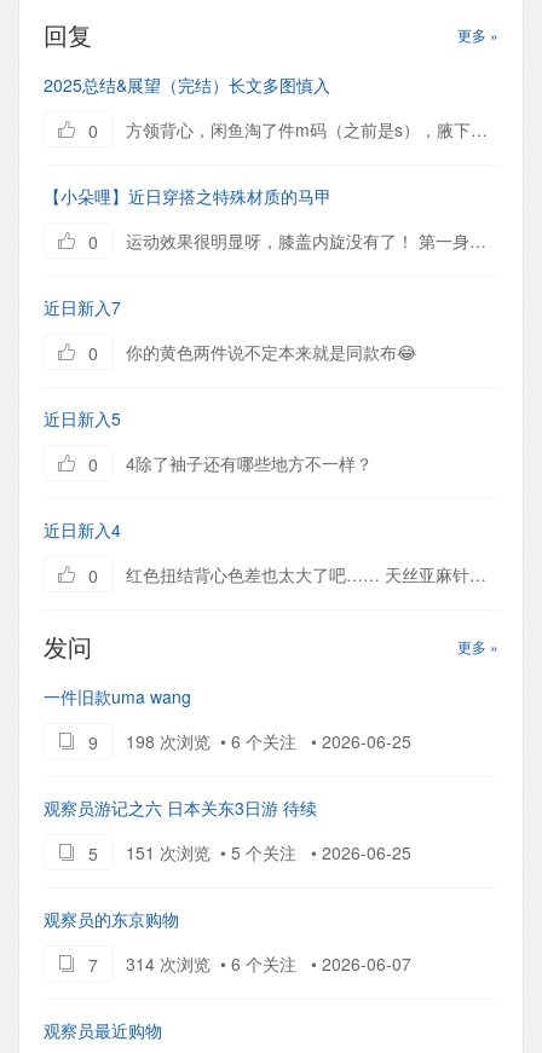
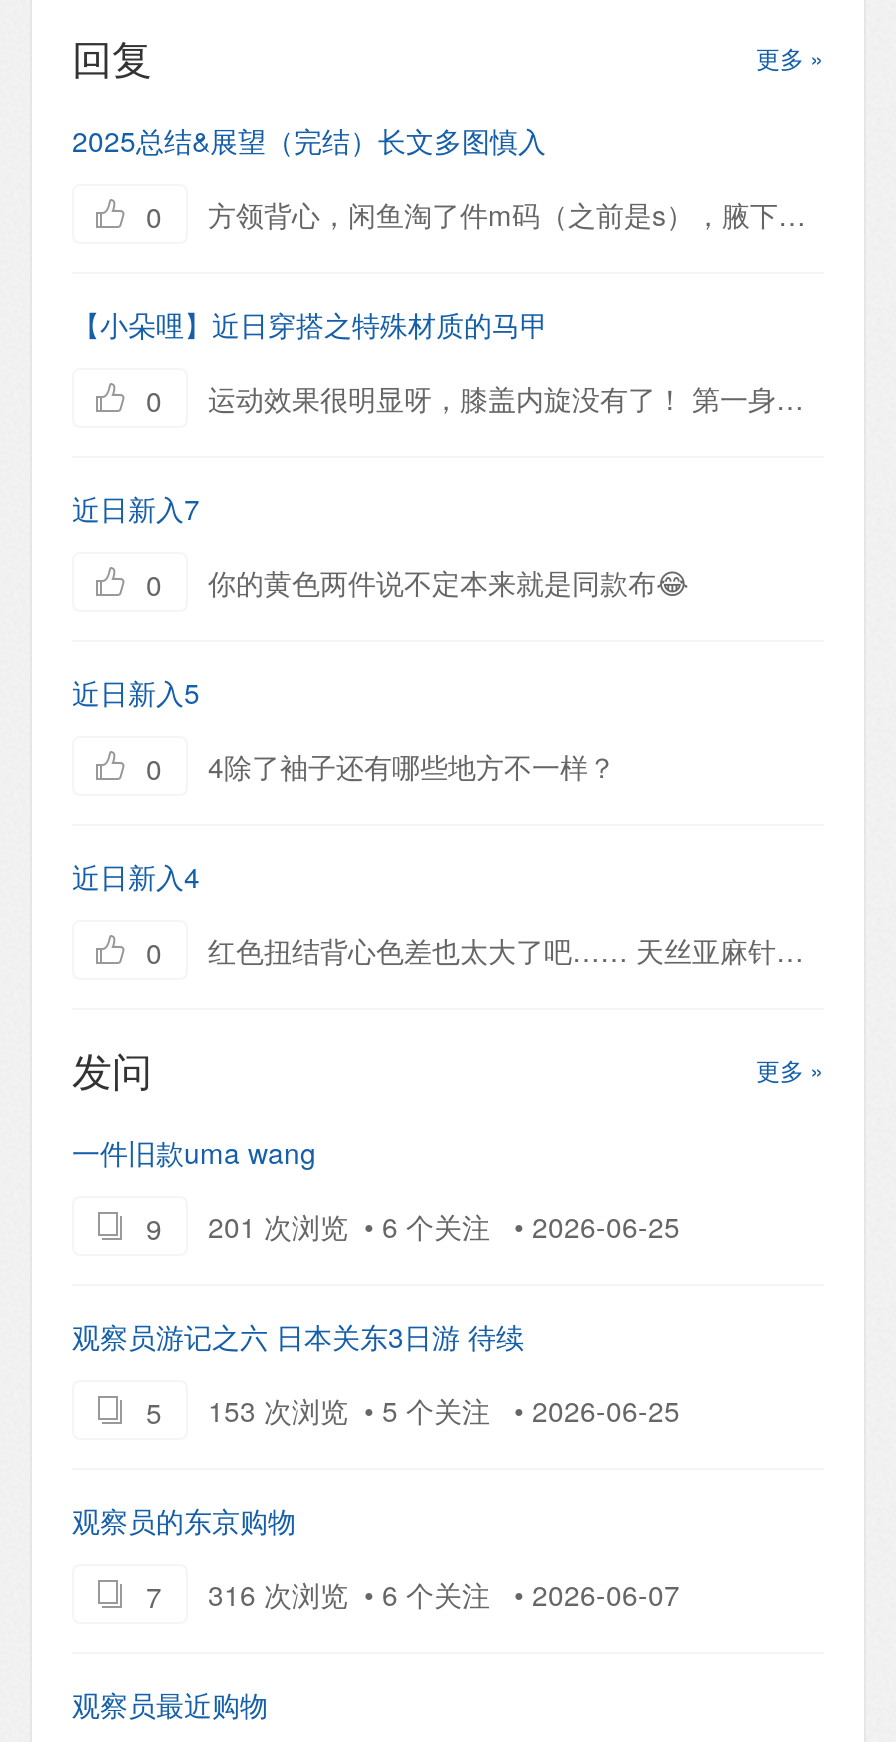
- 198 次浏览 • 6 个关注 • 2026-06-25
+ 201 次浏览 • 6 个关注 • 2026-06-25

- 151 次浏览 • 5 个关注 • 2026-06-25
+ 153 次浏览 • 5 个关注 • 2026-06-25

- 314 次浏览 • 6 个关注 • 2026-06-07
+ 316 次浏览 • 6 个关注 • 2026-06-07
